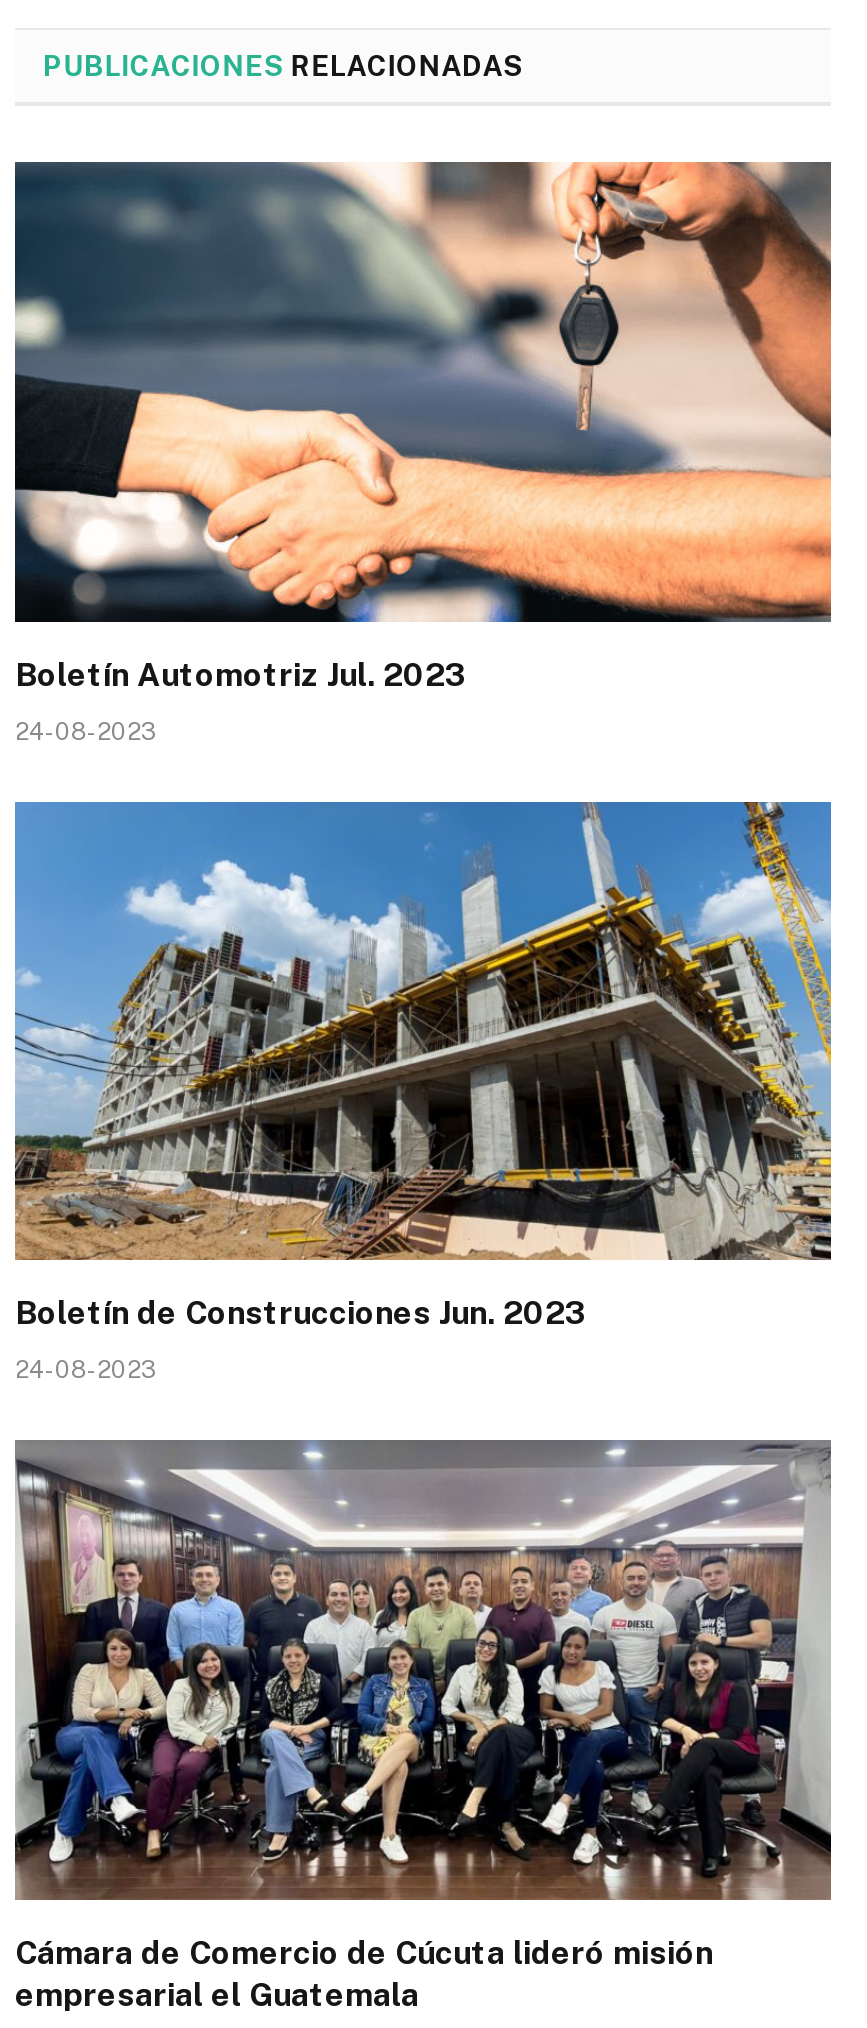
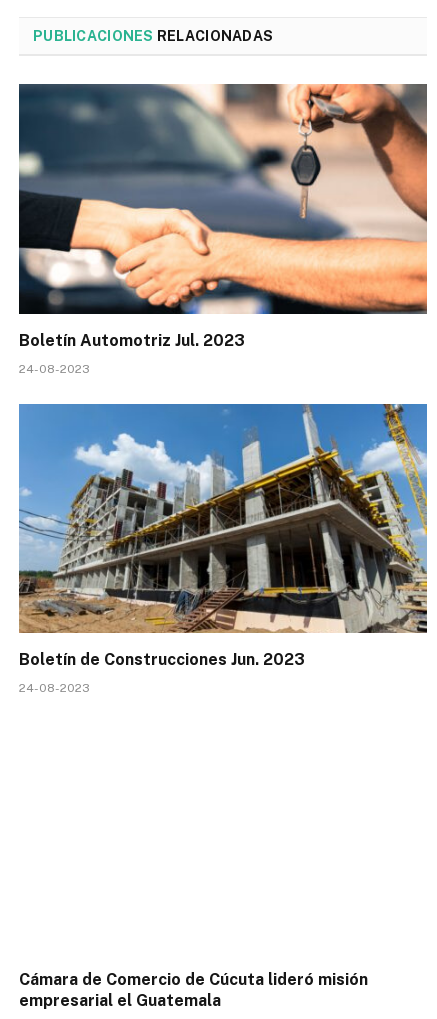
- [image]
